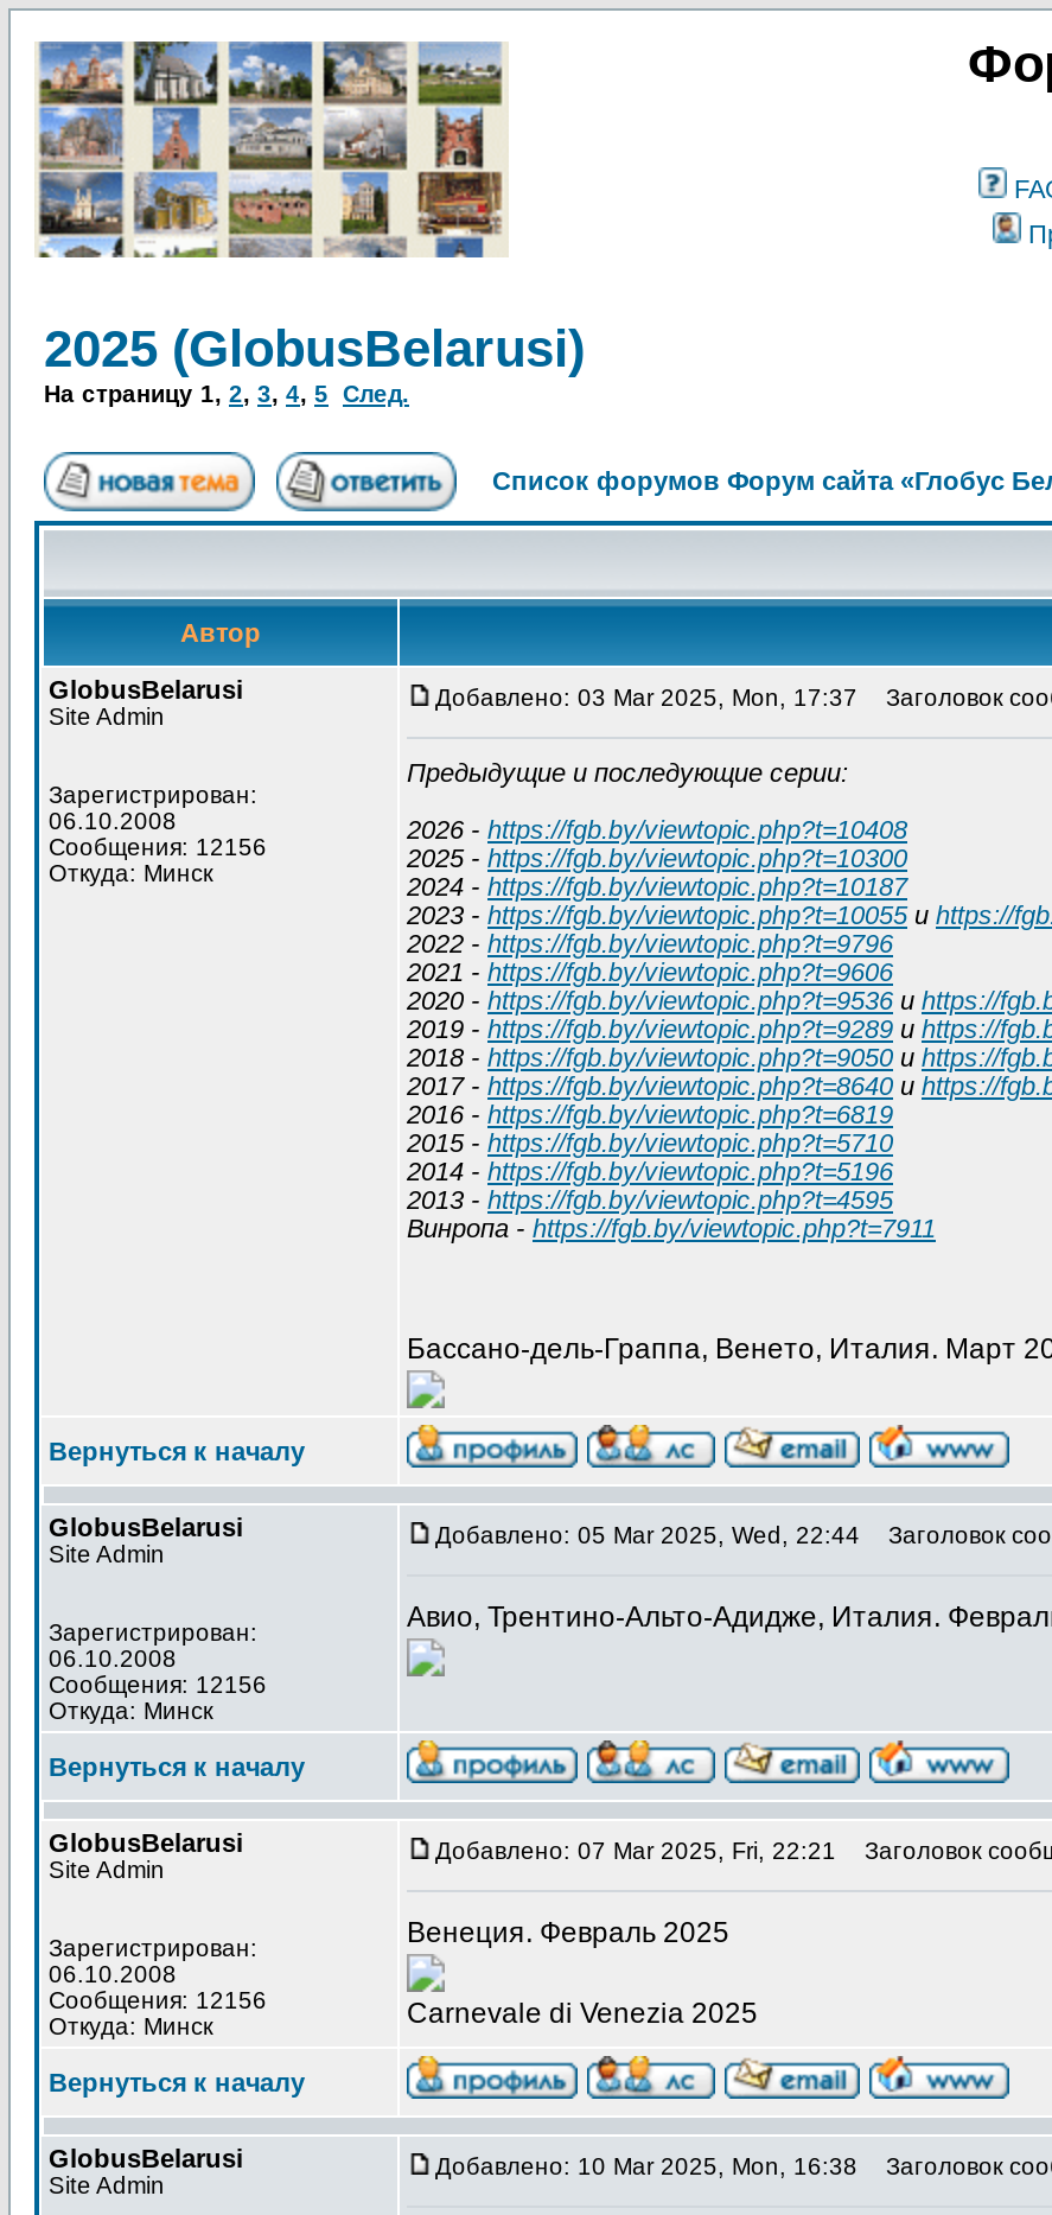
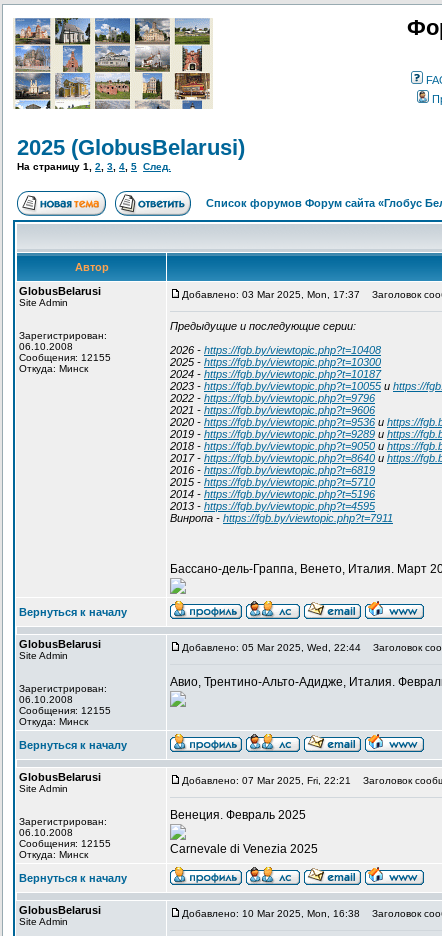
- Сообщения: 12156
+ Сообщения: 12155

- Сообщения: 12156
+ Сообщения: 12155

- Сообщения: 12156
+ Сообщения: 12155
